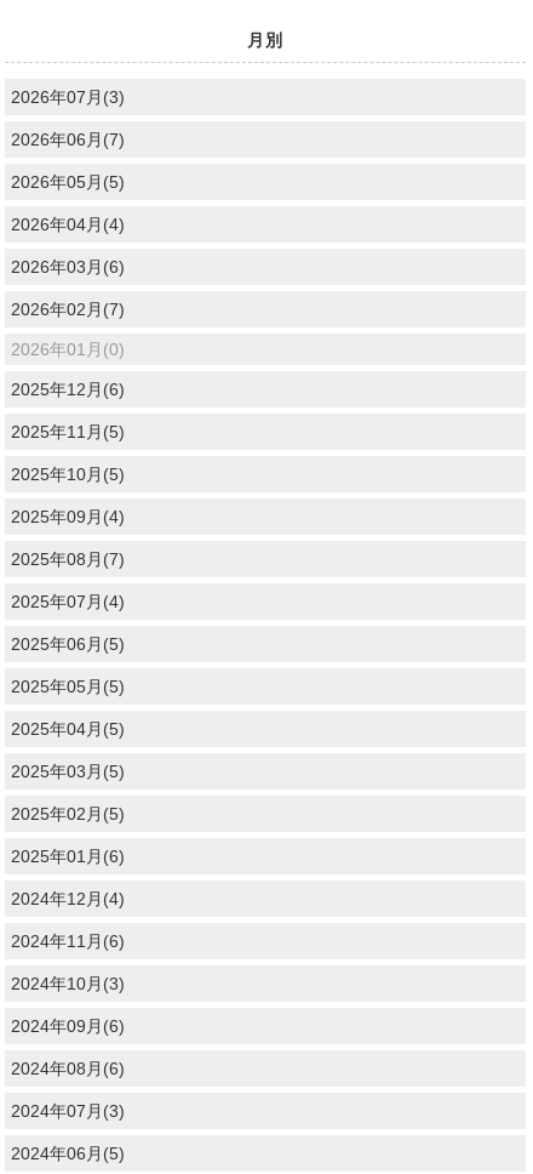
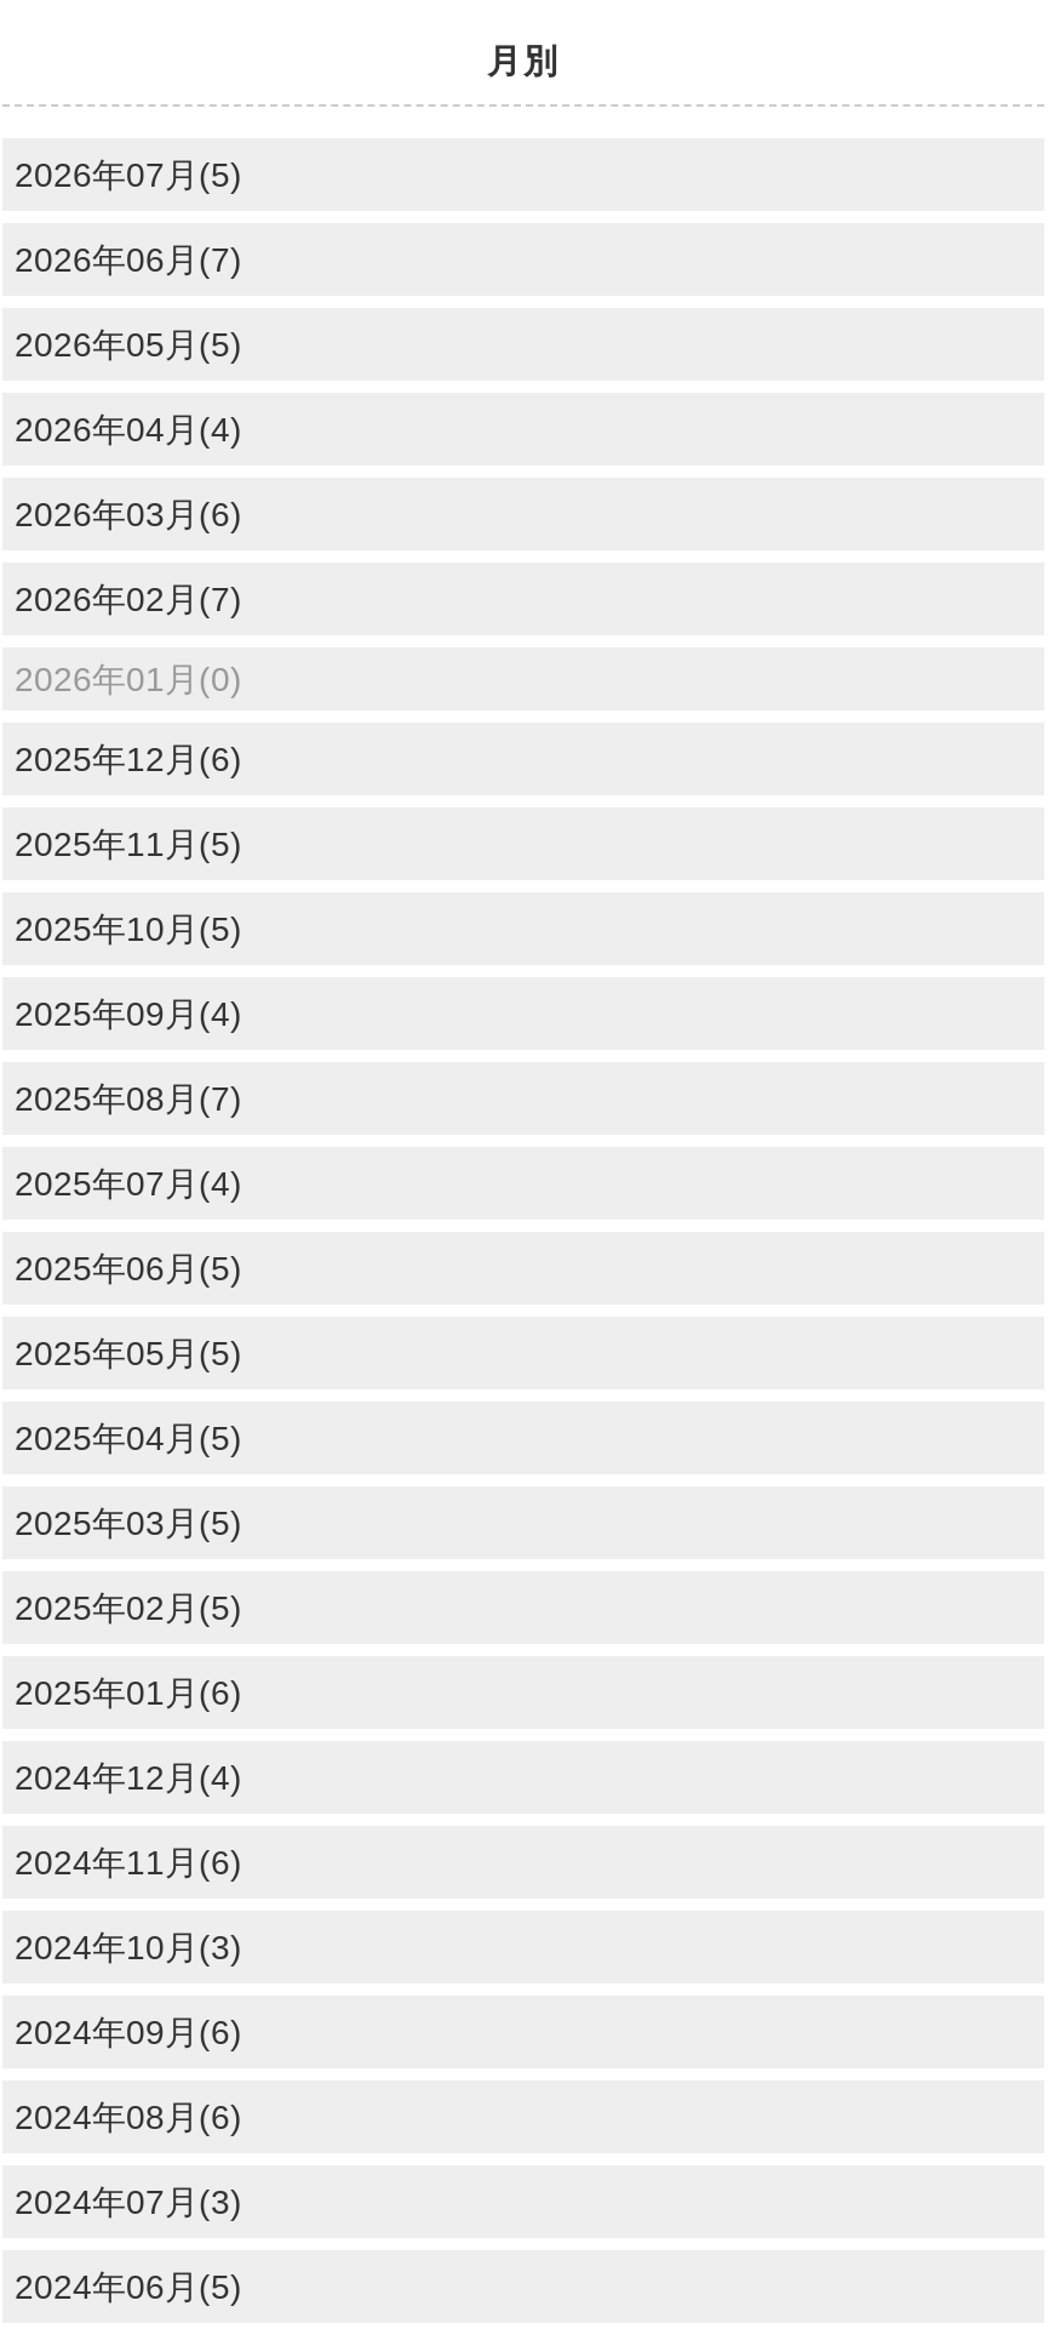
- 2026年07月(3)
+ 2026年07月(5)
